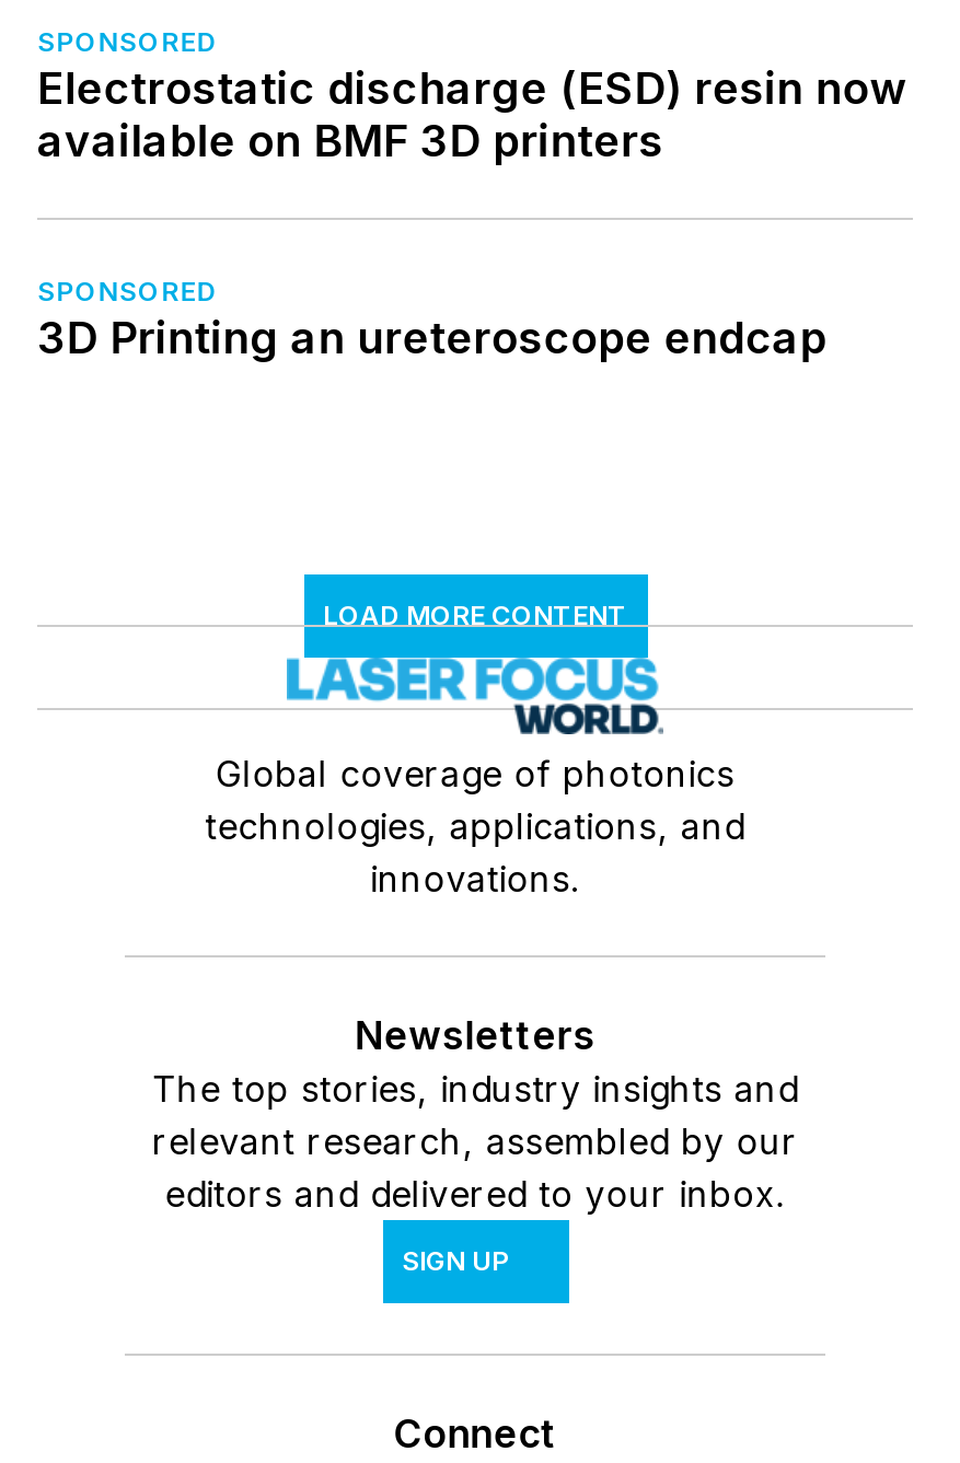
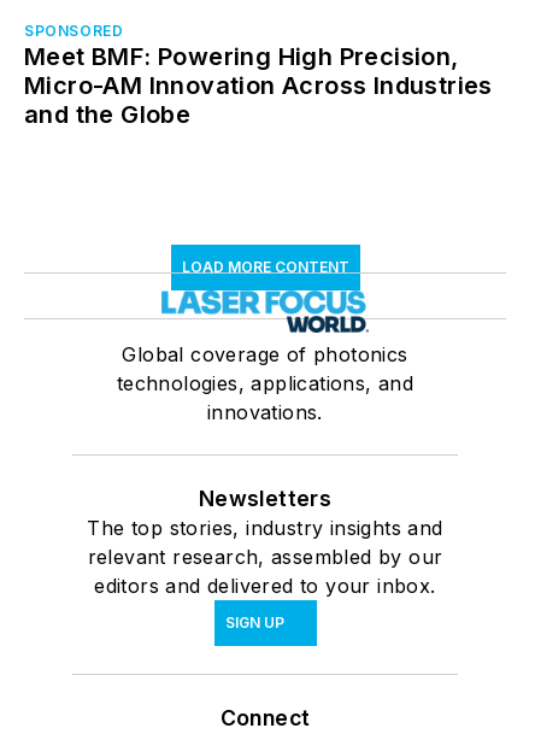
- Electrostatic discharge (ESD) resin now
- available on BMF 3D printers
- SPONSORED
- 3D Printing an ureteroscope endcap
+ Meet BMF: Powering High Precision,
+ Micro-AM Innovation Across Industries
+ and the Globe
